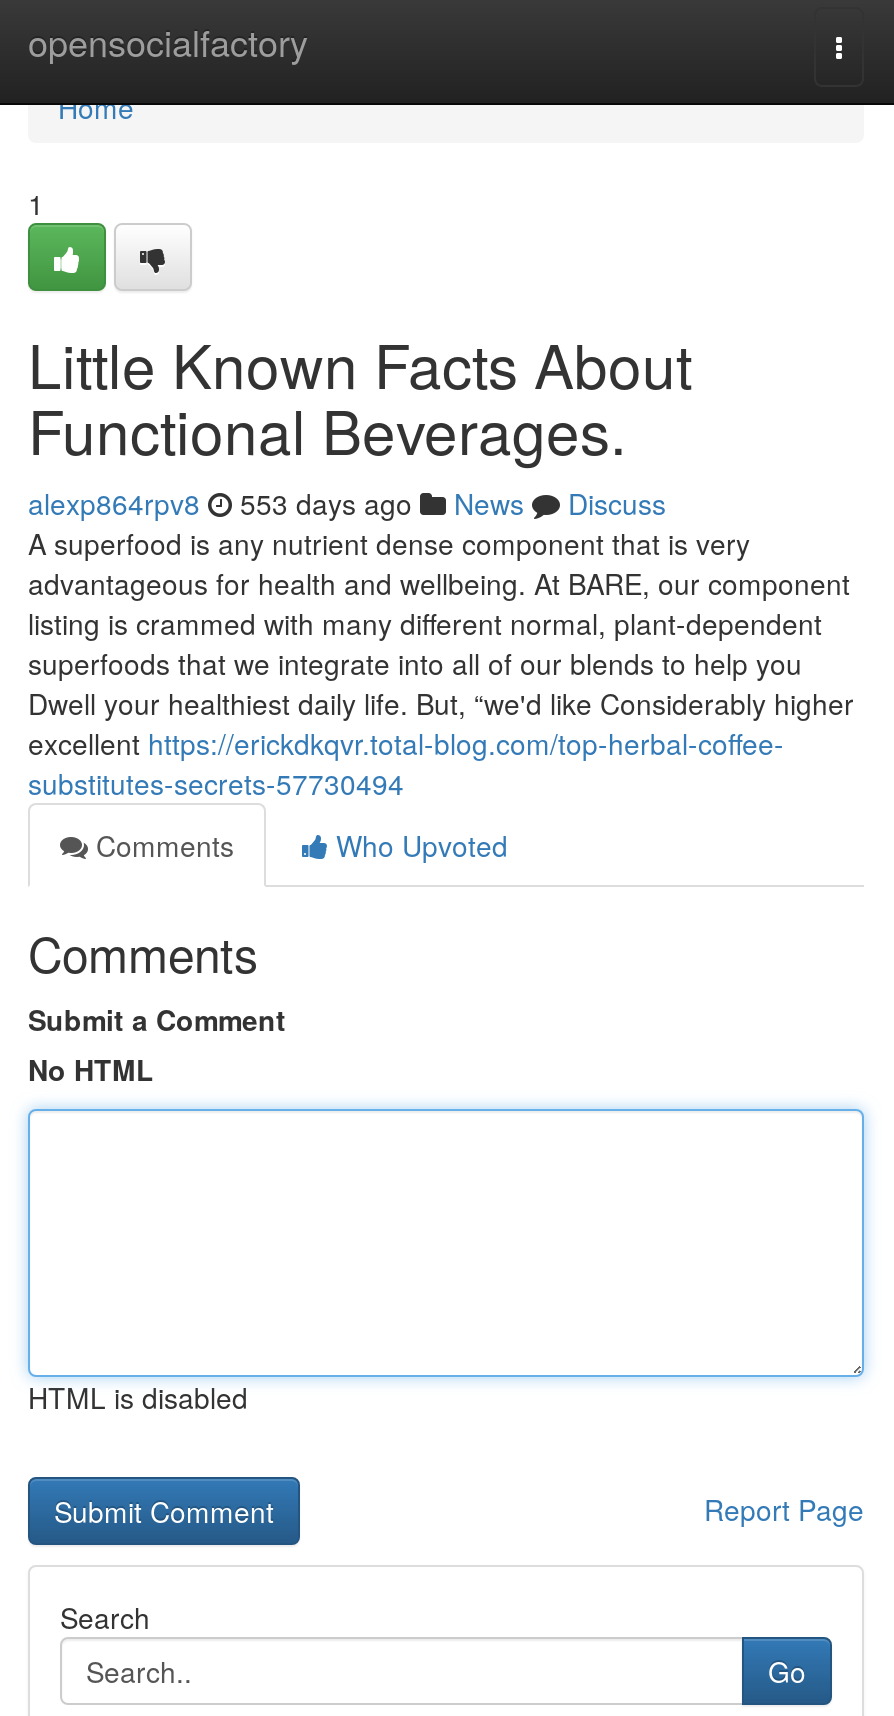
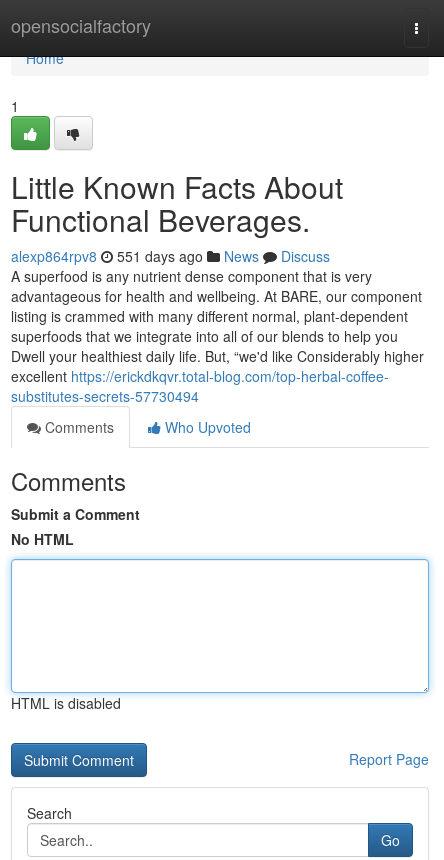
- alexp864rpv8 553 days ago News Discuss
+ alexp864rpv8 551 days ago News Discuss
